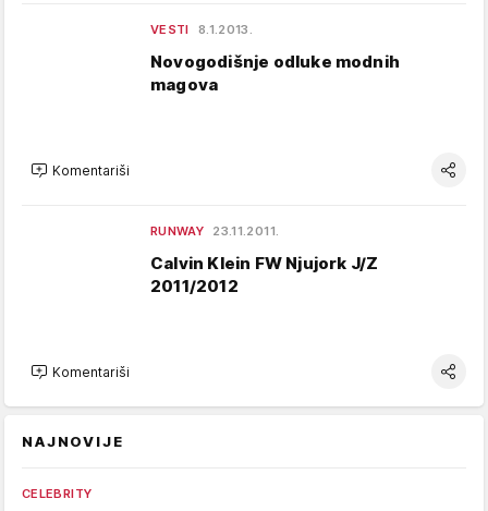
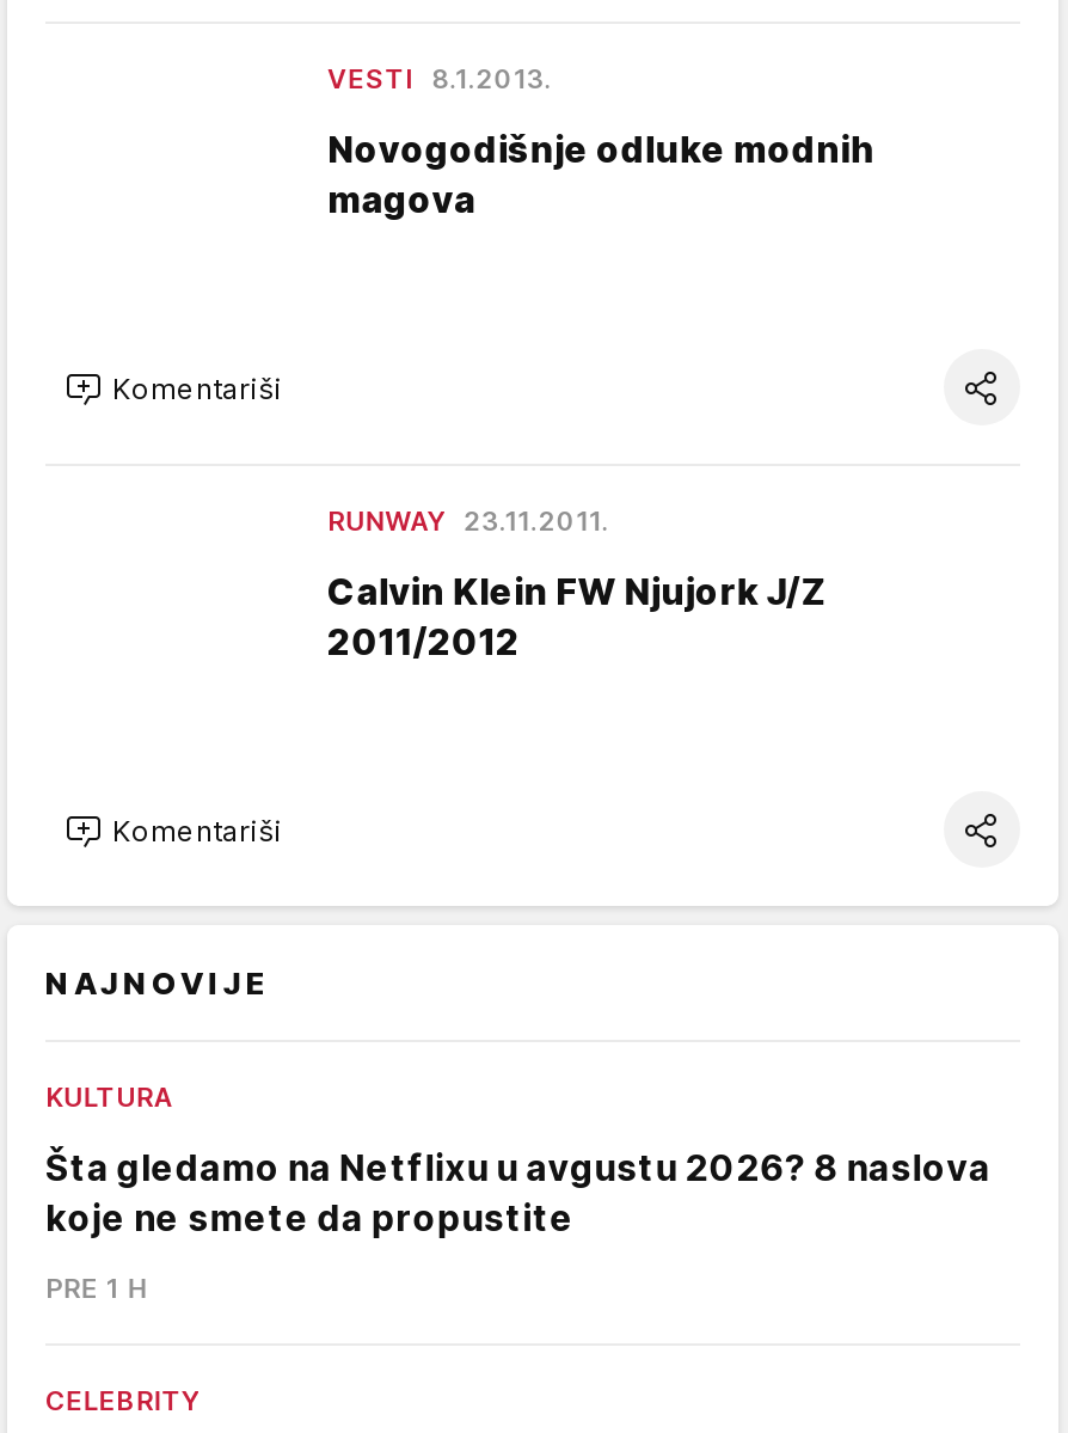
+ KULTURA
+ Šta gledamo na Netflixu u avgustu 2026? 8 naslova
+ koje ne smete da propustite
+ PRE 1 H
